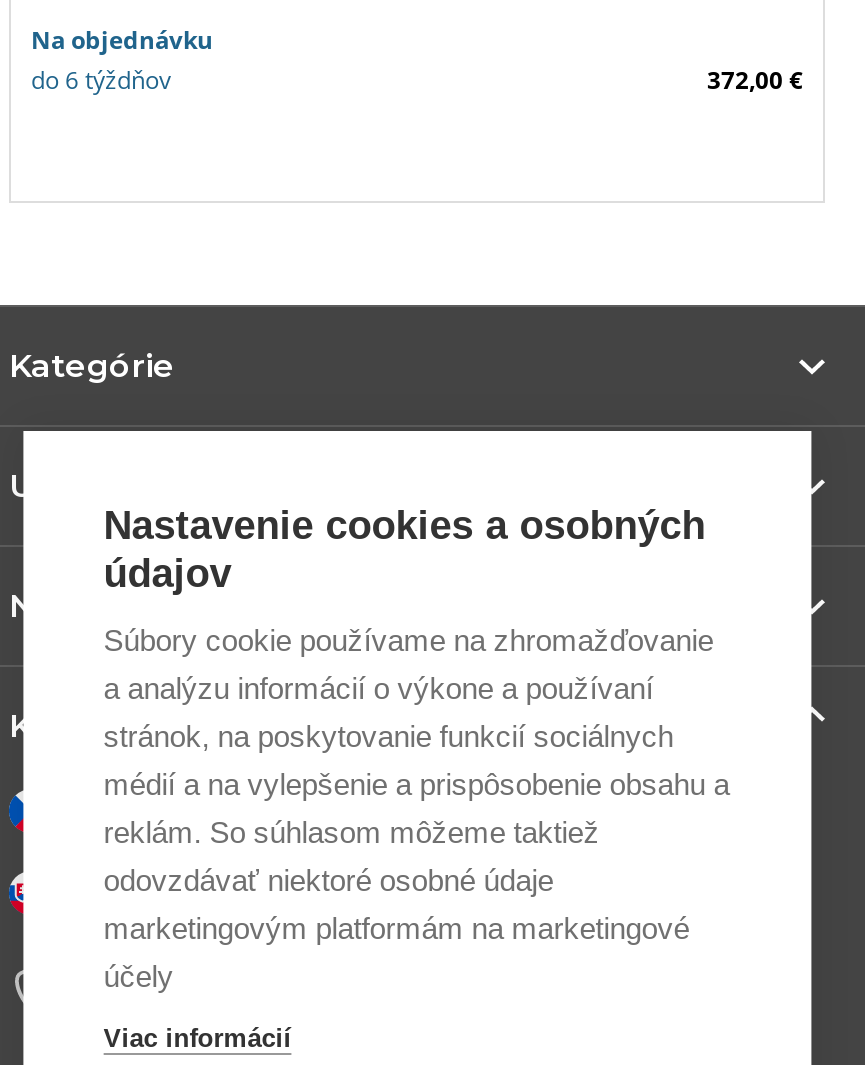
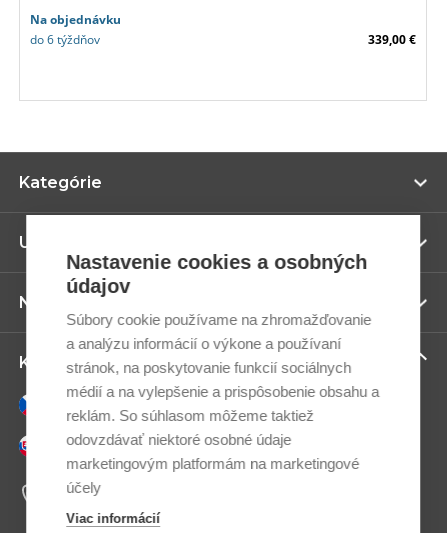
- 372,00 €
+ 339,00 €
